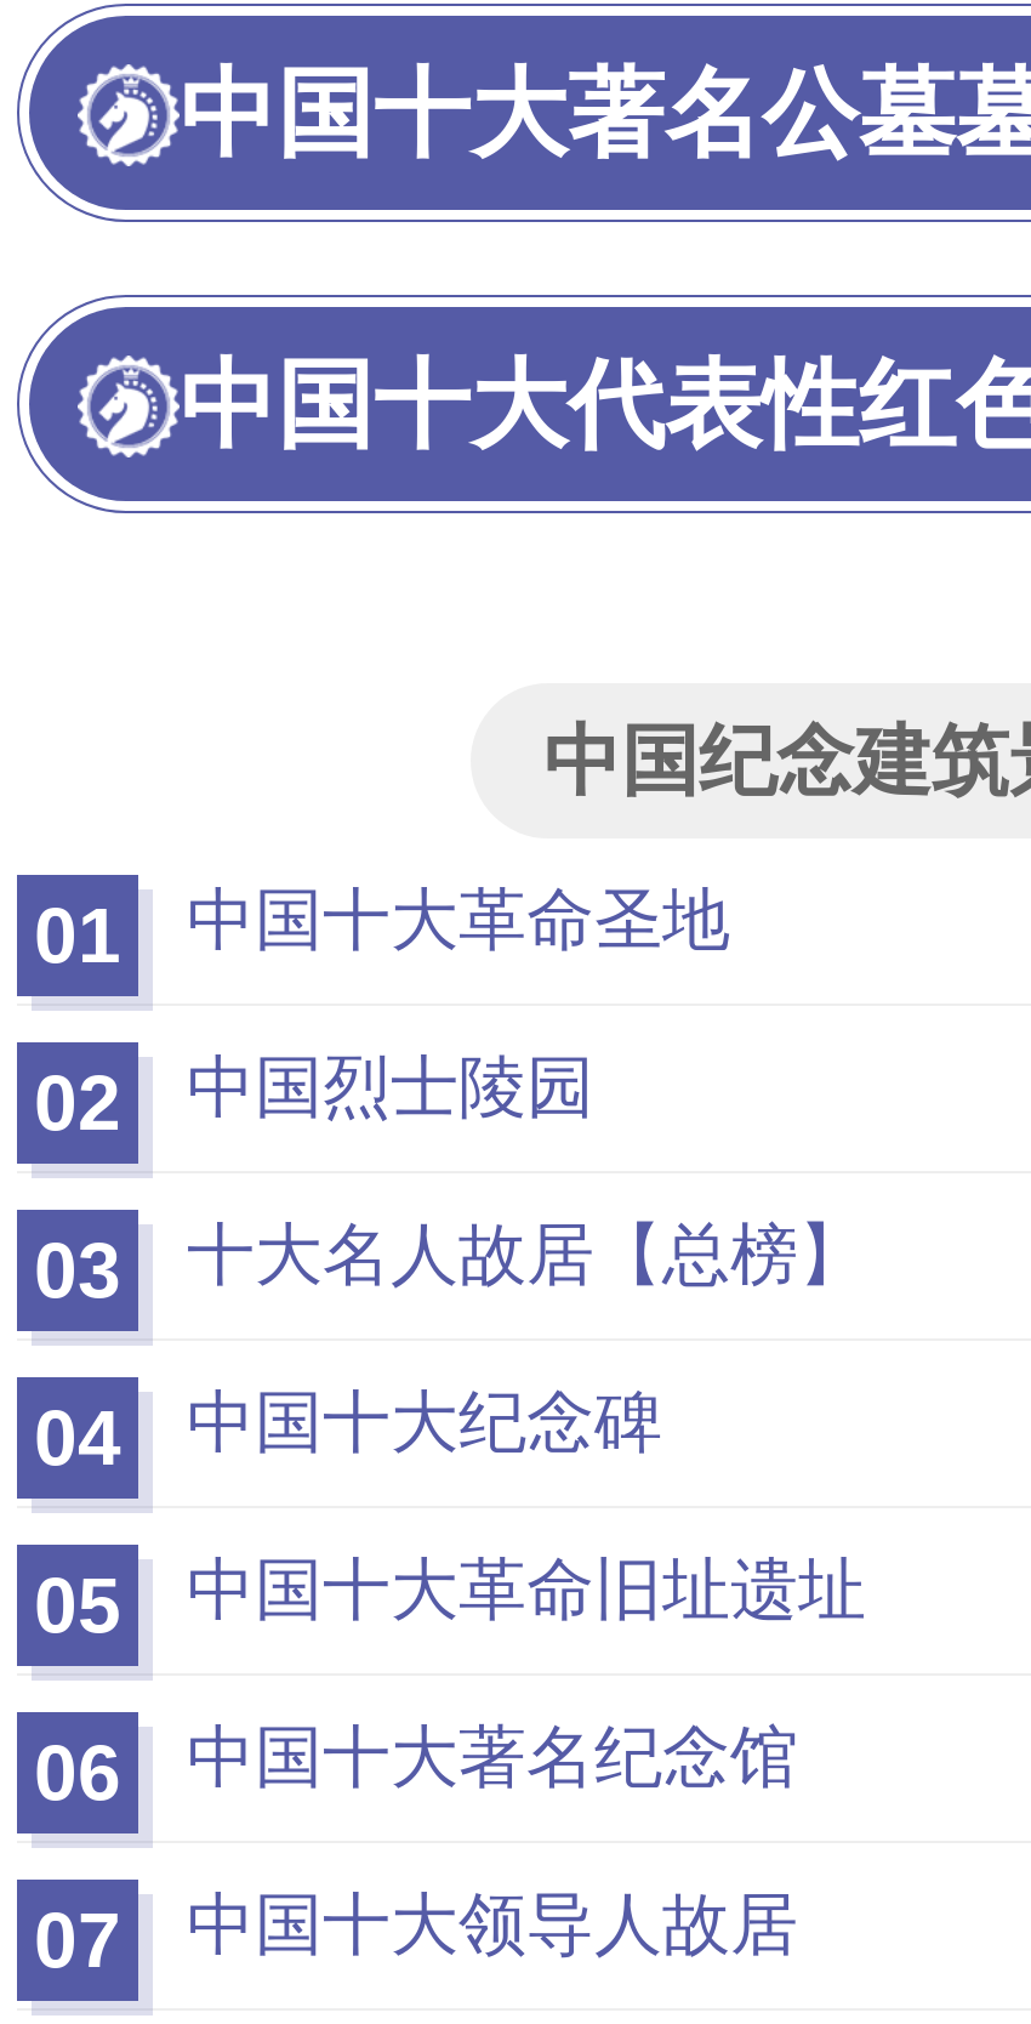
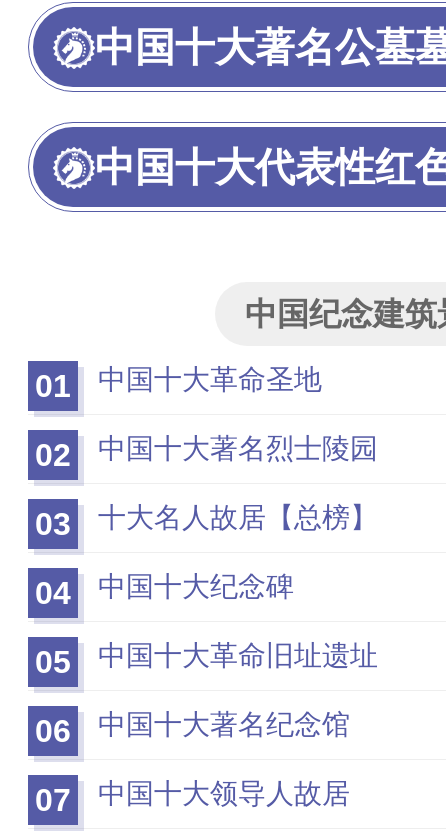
- 中国烈士陵园
+ 中国十大著名烈士陵园
